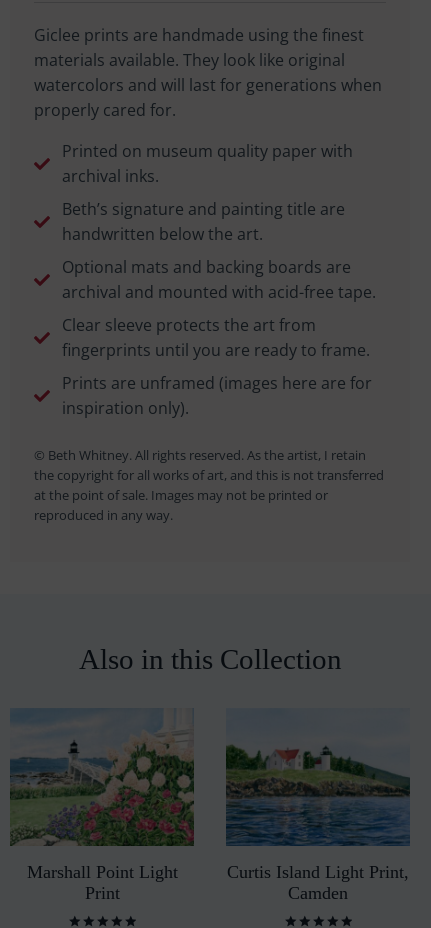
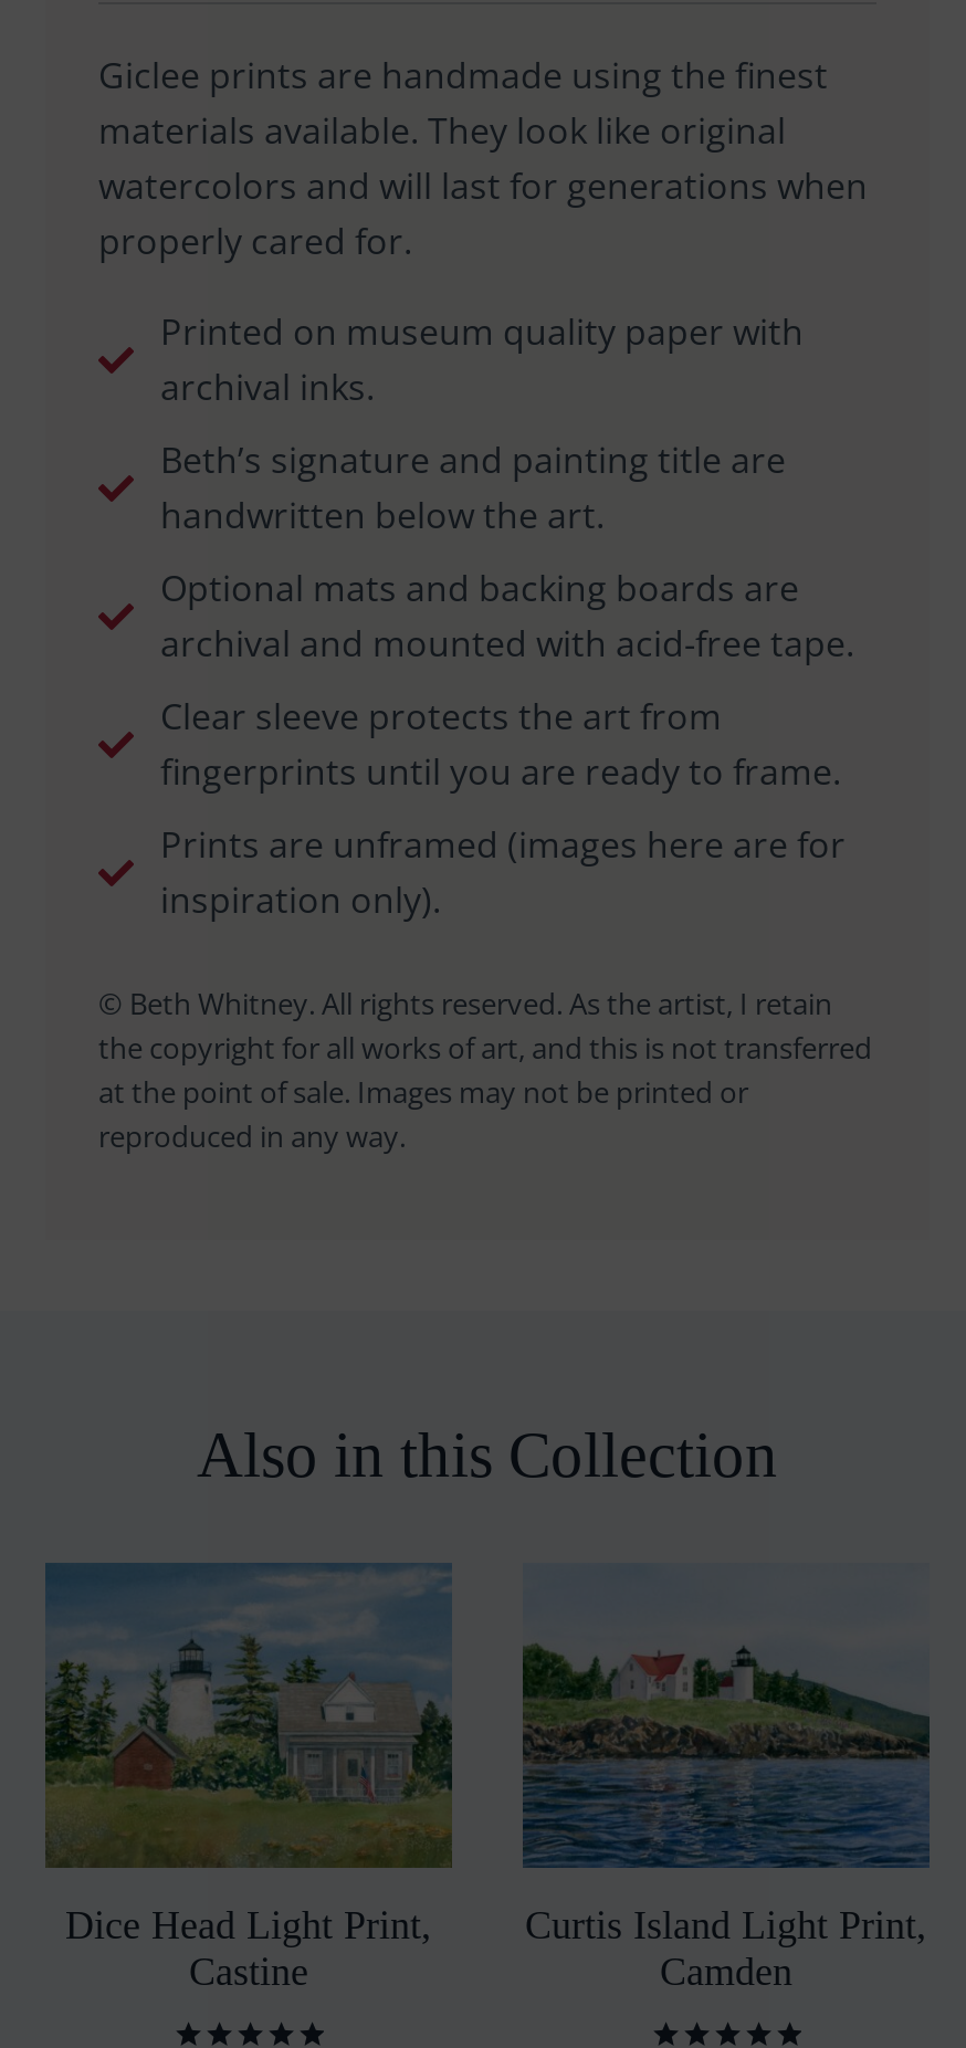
- [image]
- Marshall Point Light
- Print
+ [image]
+ Dice Head Light Print,
+ Castine
